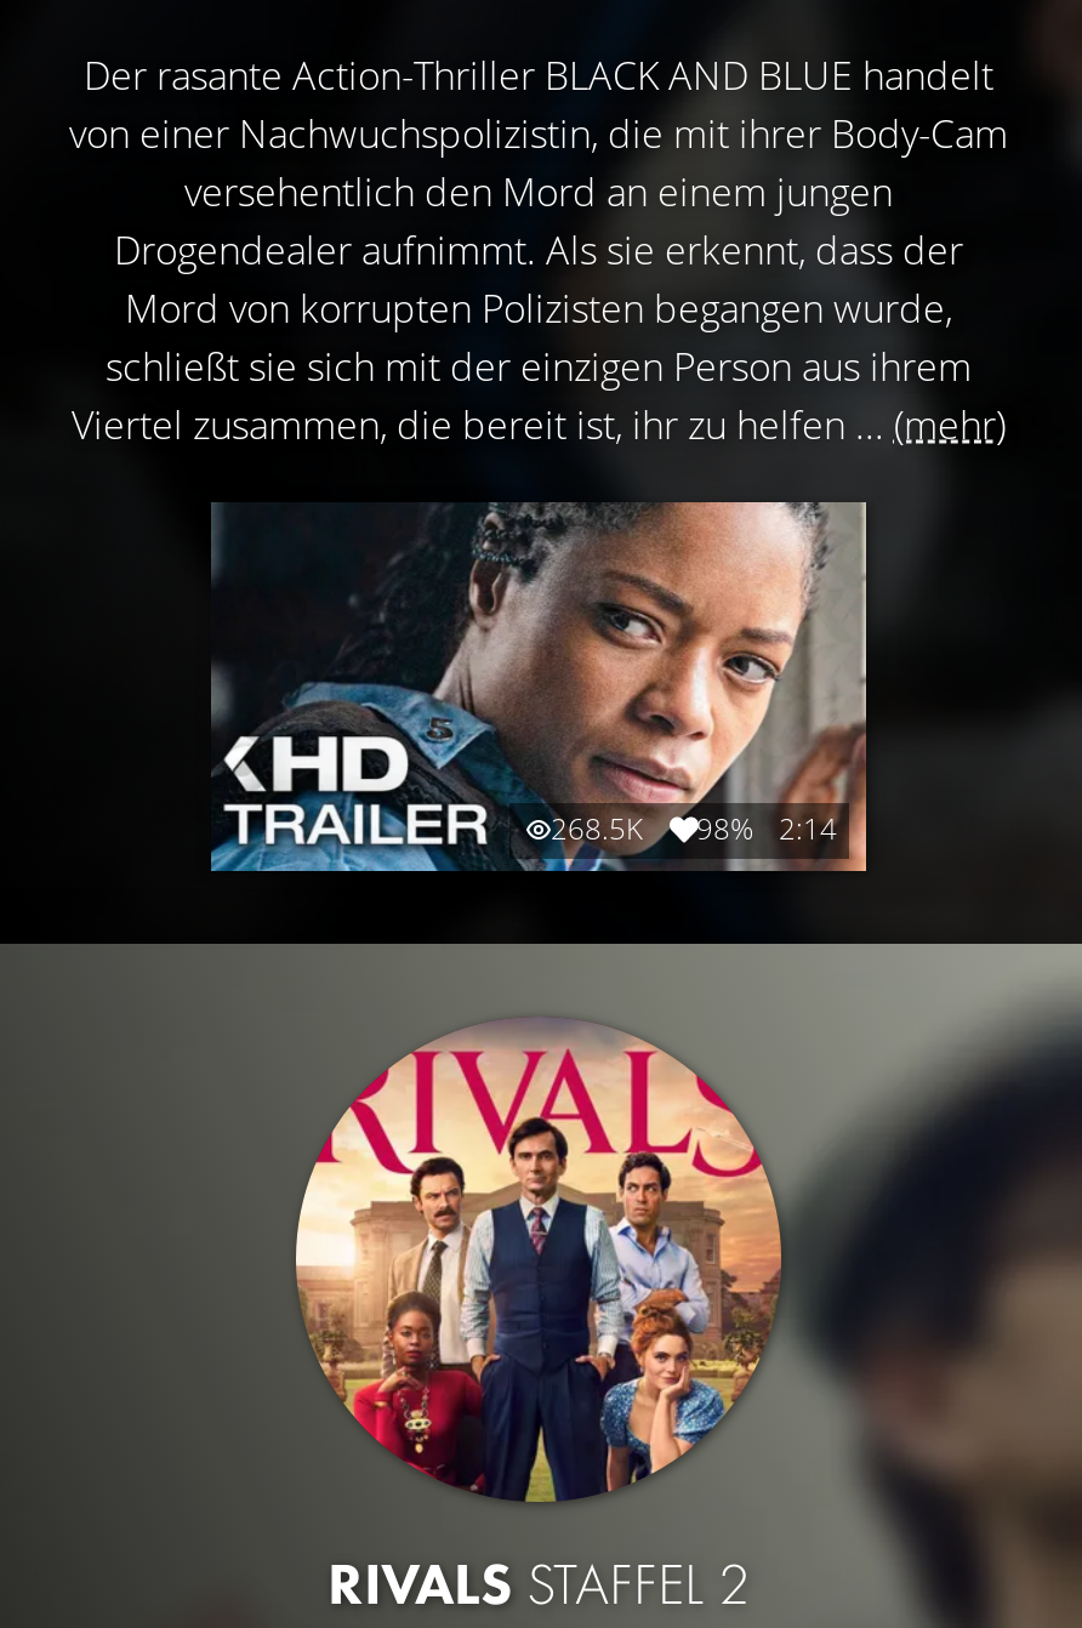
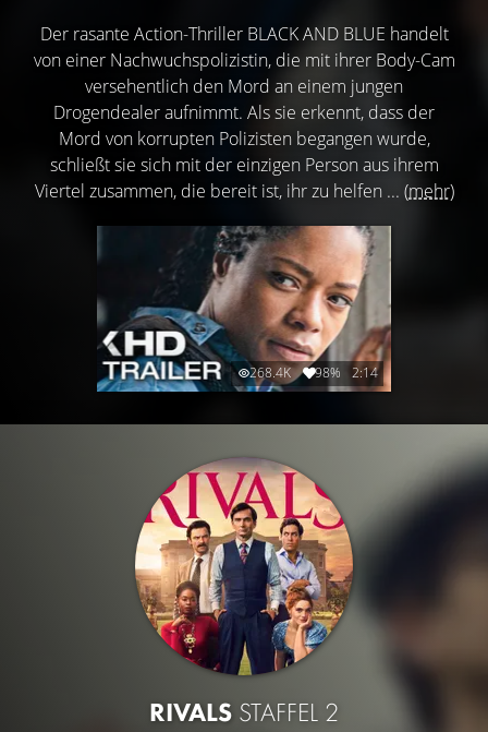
- 268.5K 98% 2:14
+ 268.4K 98% 2:14
